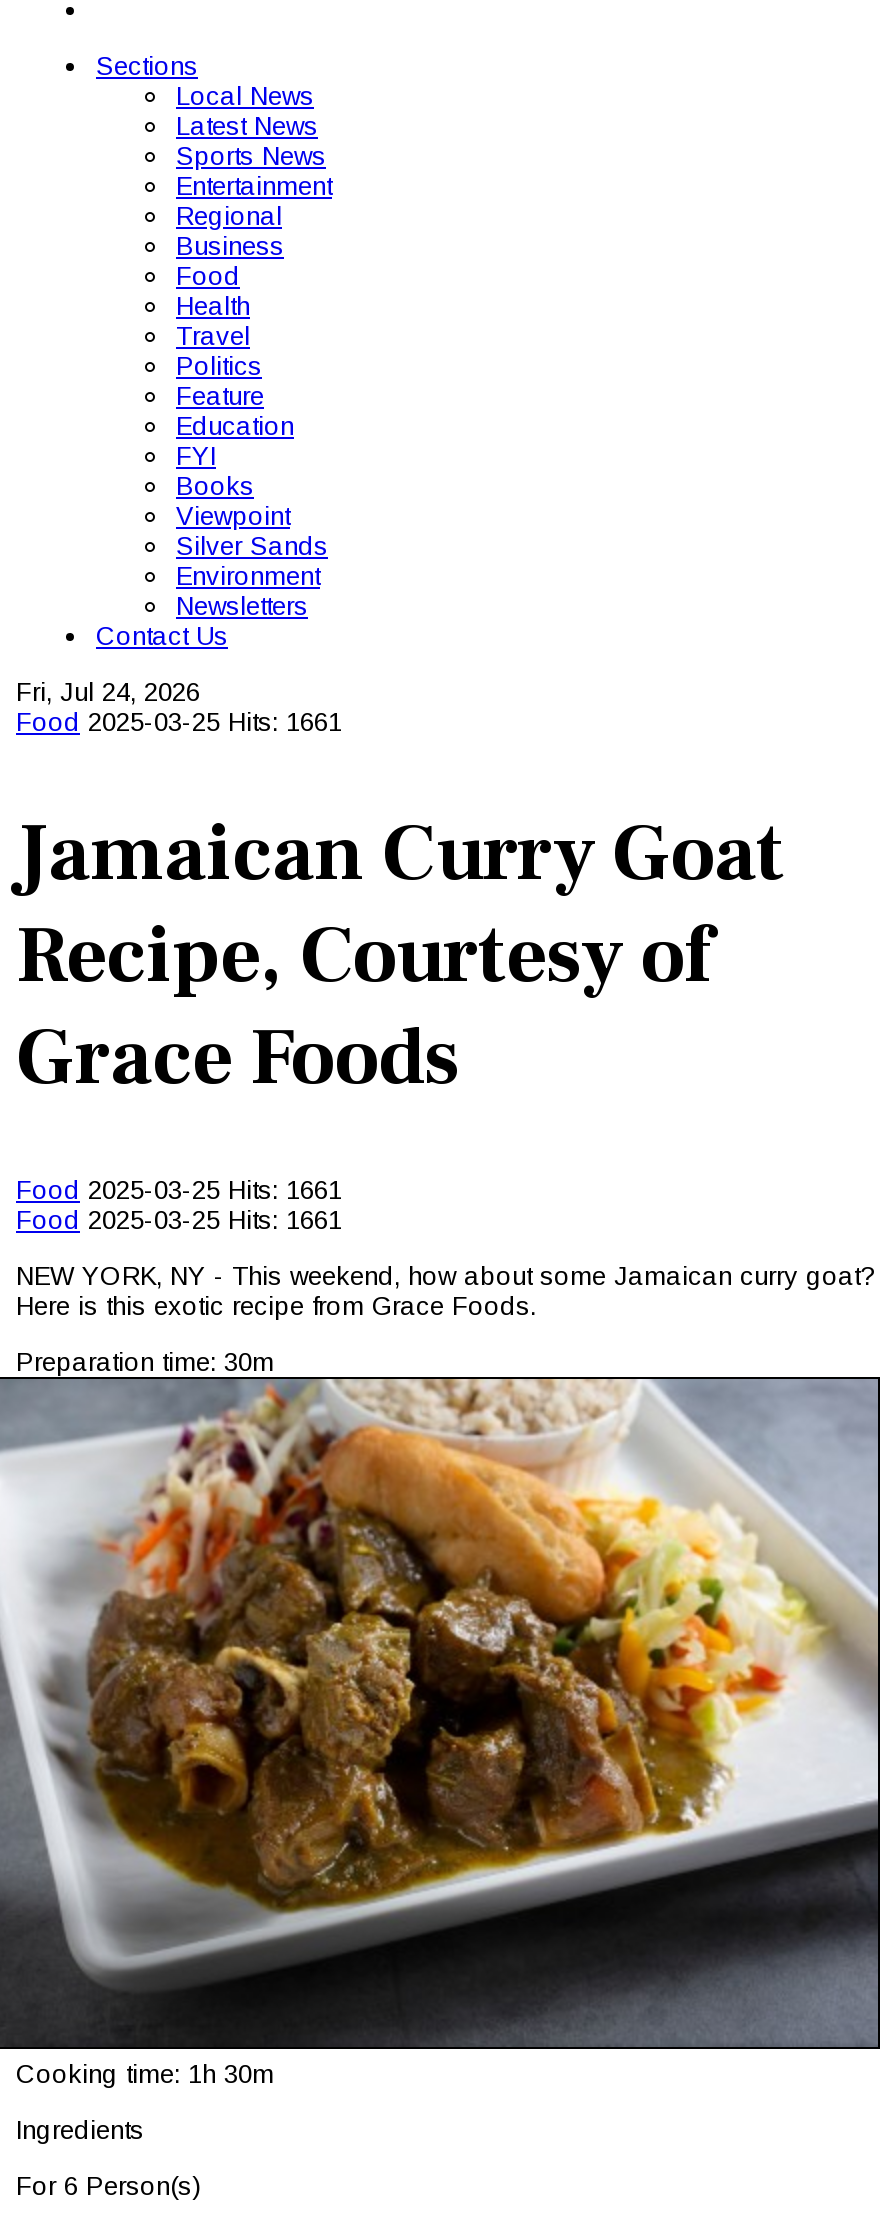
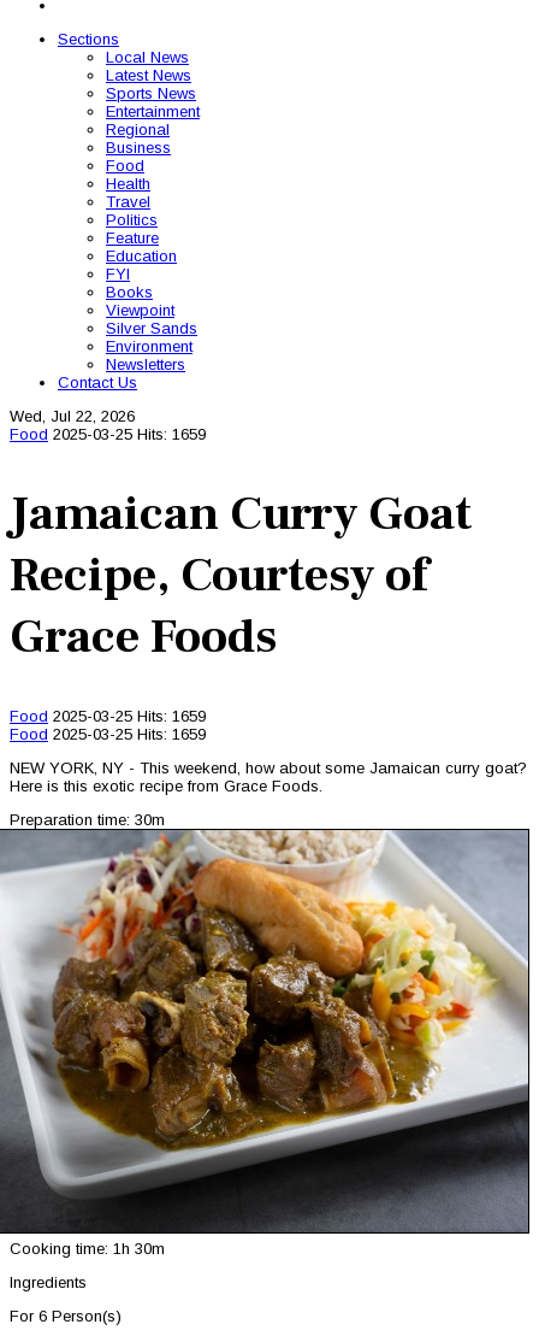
- Fri, Jul 24, 2026
+ Wed, Jul 22, 2026

- Food 2025-03-25 Hits: 1661
+ Food 2025-03-25 Hits: 1659

- Food 2025-03-25 Hits: 1661
+ Food 2025-03-25 Hits: 1659

- Food 2025-03-25 Hits: 1661
+ Food 2025-03-25 Hits: 1659
